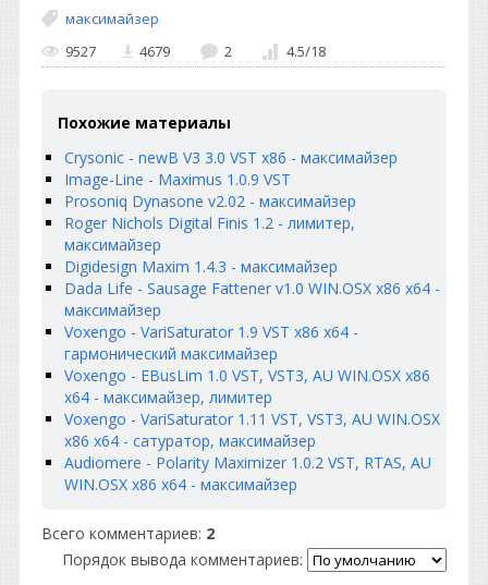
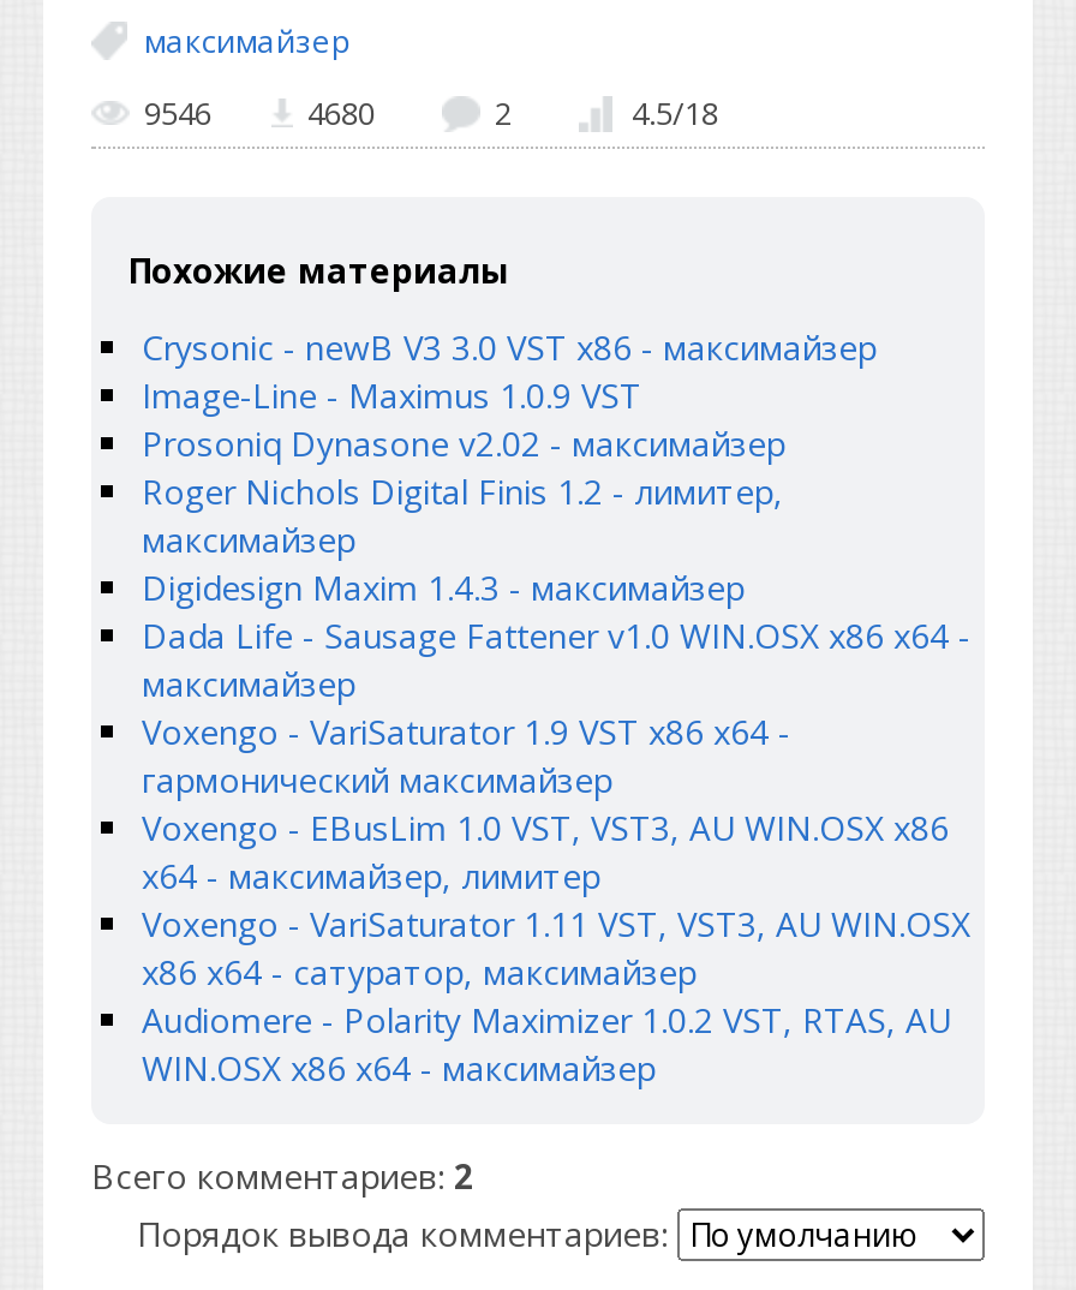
- 9527
+ 9546

- 4679
+ 4680
